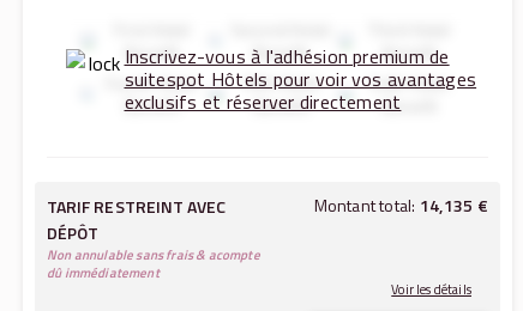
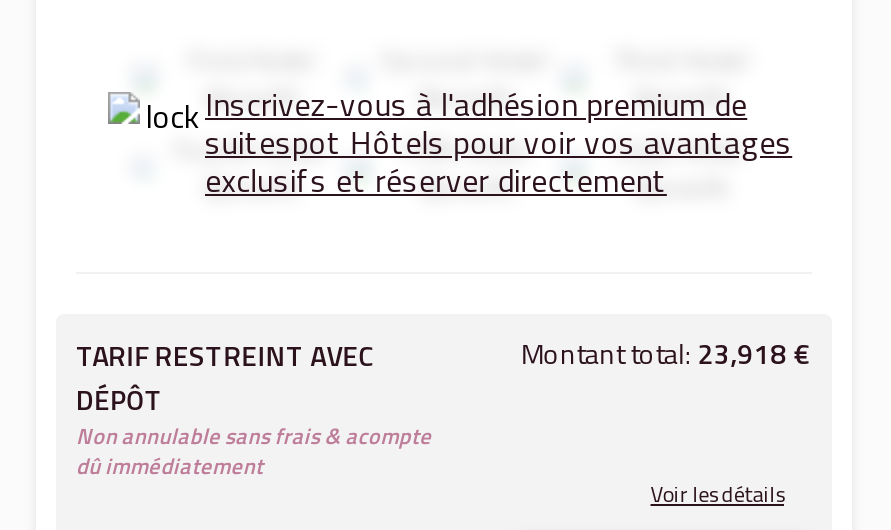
- Montant total: 14,135 €
+ Montant total: 23,918 €
